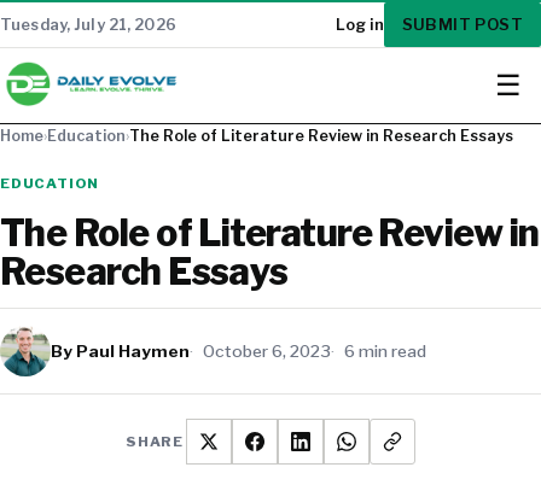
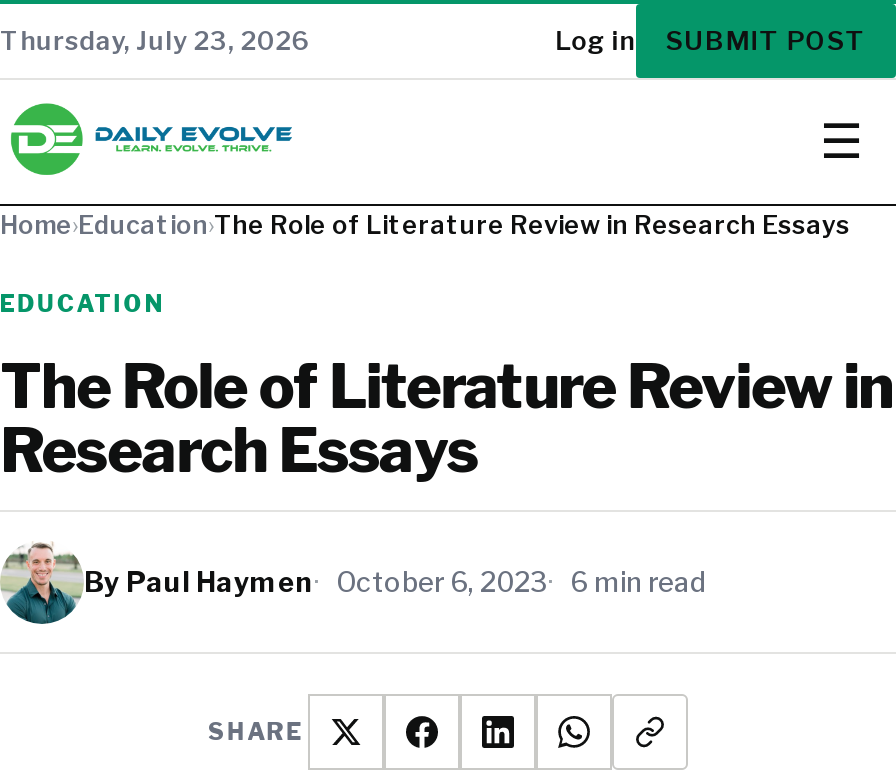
- Tuesday, July 21, 2026
+ Thursday, July 23, 2026
